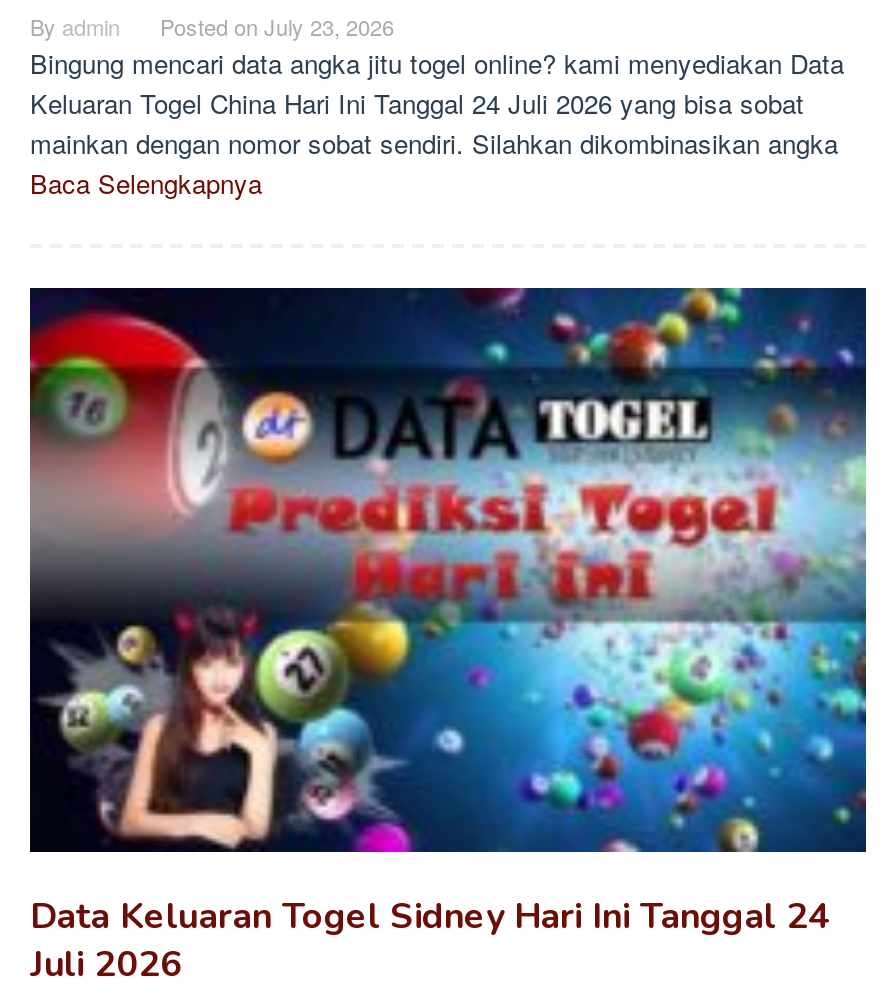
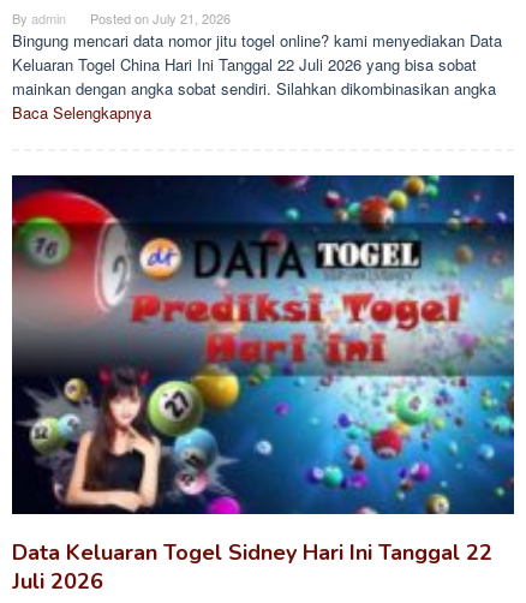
- Posted on July 23, 2026
+ Posted on July 21, 2026

- Bingung mencari data angka jitu togel online? kami menyediakan Data
+ Bingung mencari data nomor jitu togel online? kami menyediakan Data

- Keluaran Togel China Hari Ini Tanggal 24 Juli 2026 yang bisa sobat
+ Keluaran Togel China Hari Ini Tanggal 22 Juli 2026 yang bisa sobat

- mainkan dengan nomor sobat sendiri. Silahkan dikombinasikan angka
+ mainkan dengan angka sobat sendiri. Silahkan dikombinasikan angka

- Data Keluaran Togel Sidney Hari Ini Tanggal 24
+ Data Keluaran Togel Sidney Hari Ini Tanggal 22
